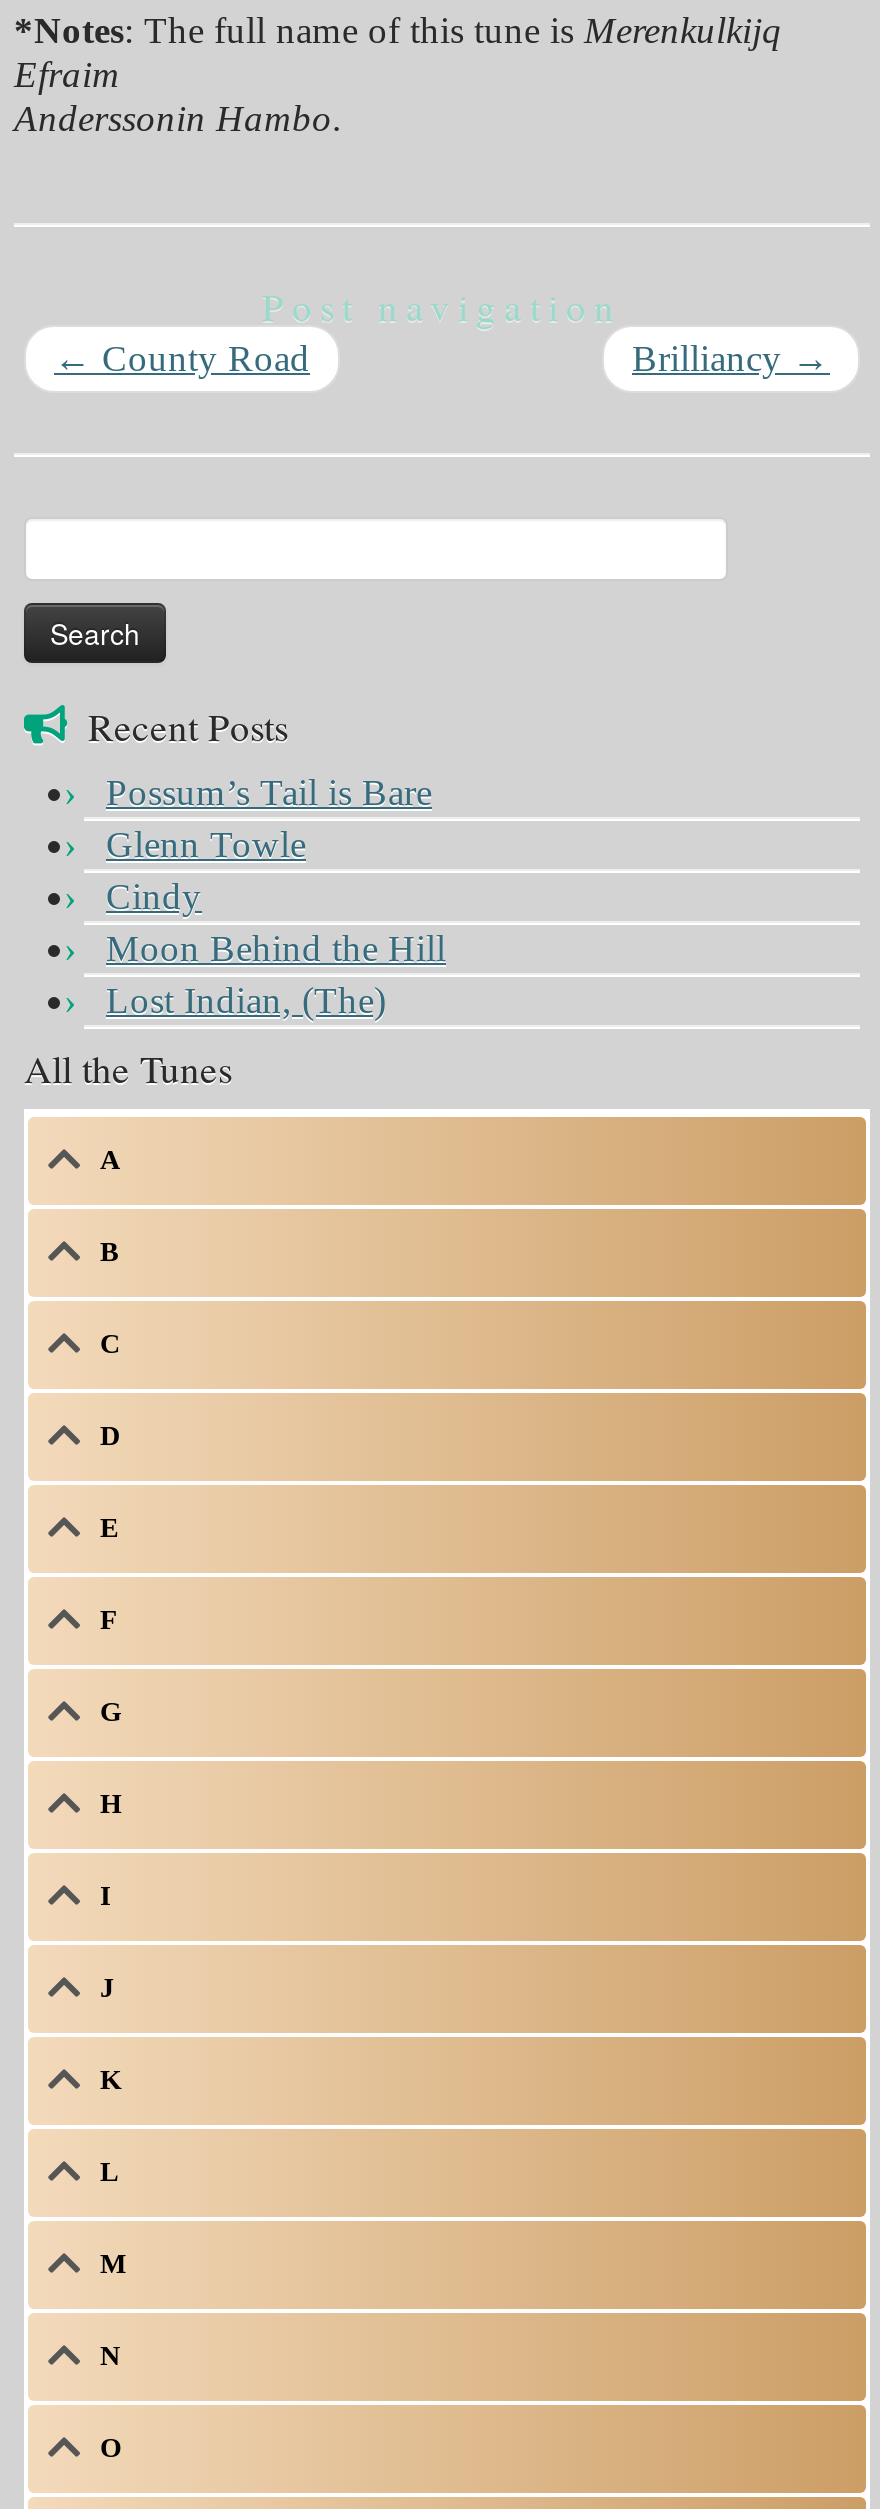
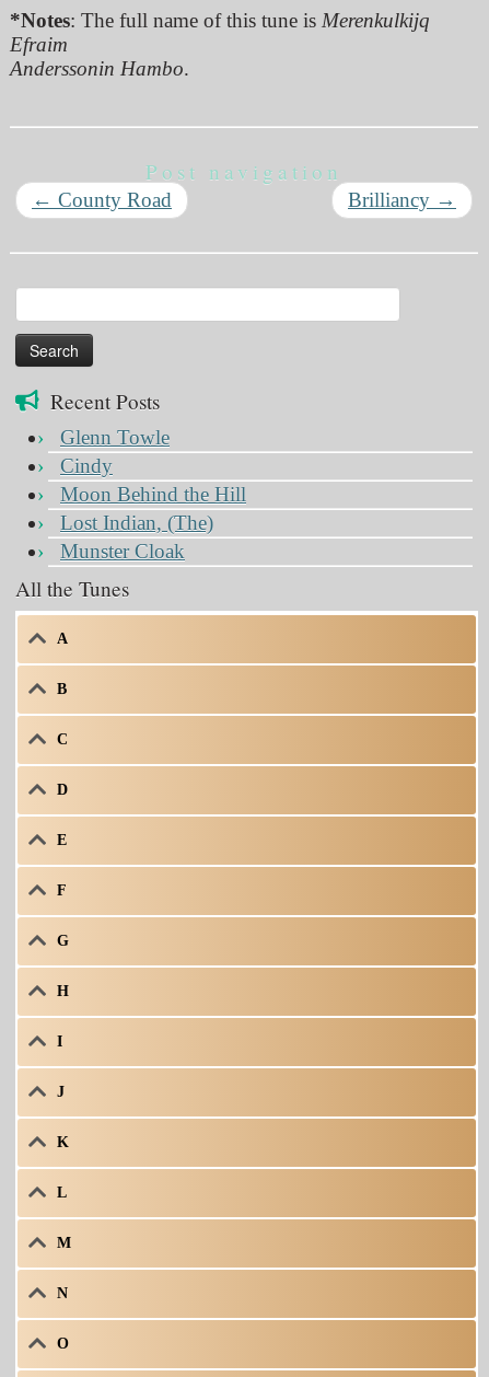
- Possum’s Tail is Bare

moved up: Glenn Towle | Cindy | Moon Behind the Hill | Lost Indian, (The)

+ Munster Cloak
